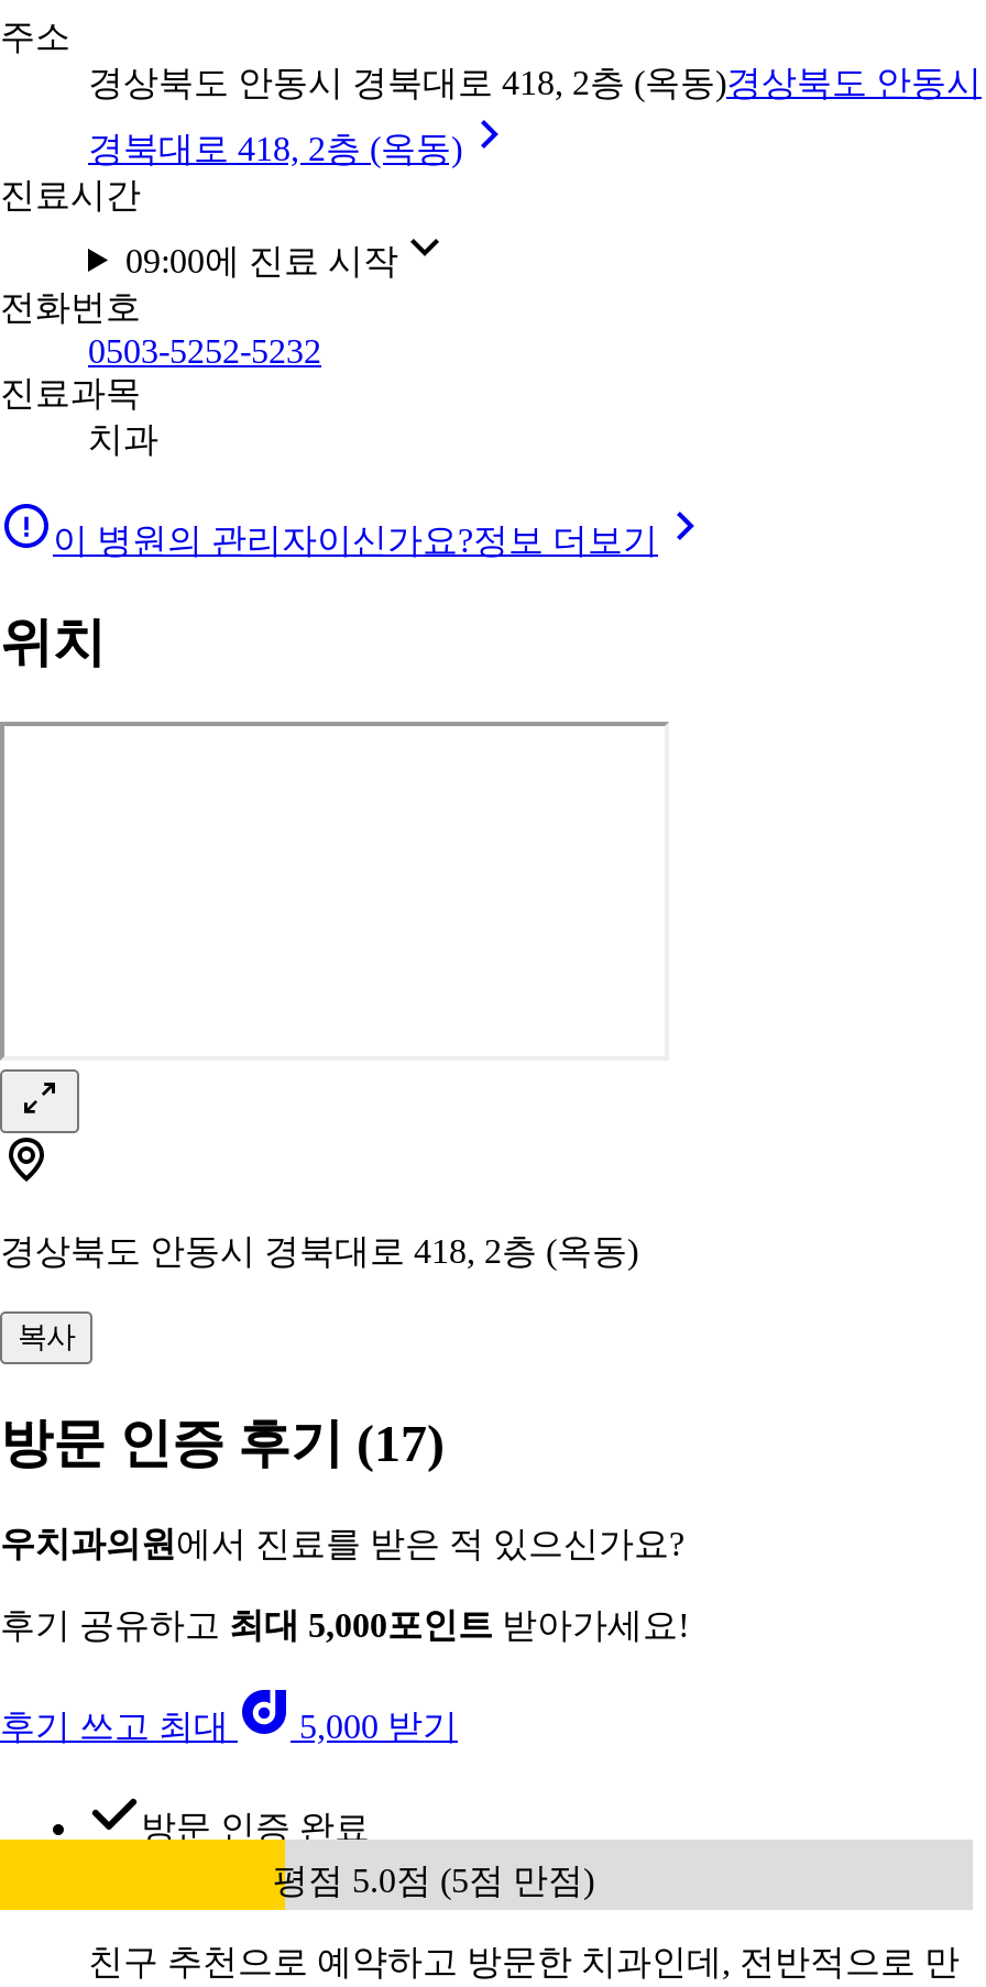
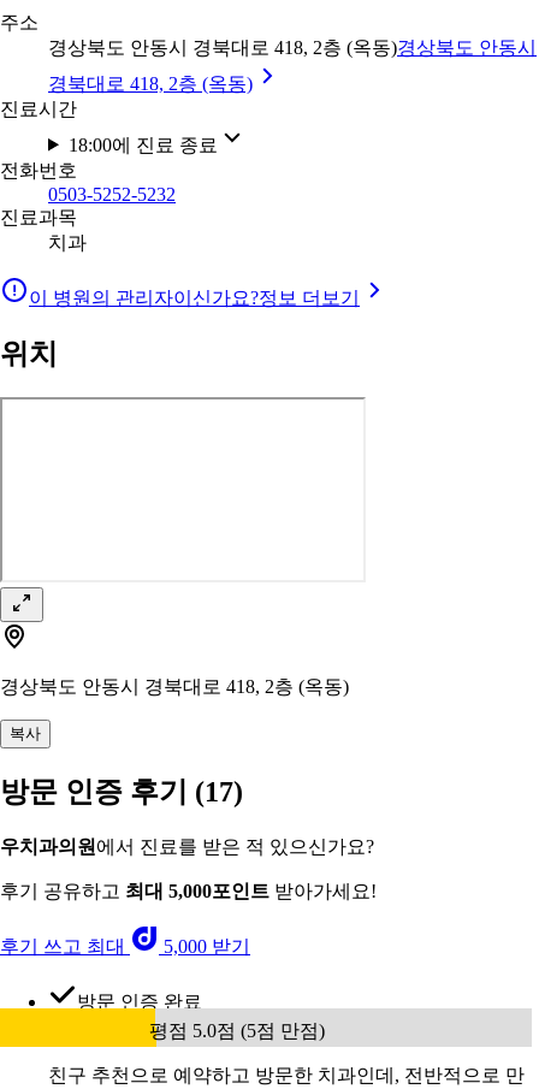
- 09:00에 진료 시작
+ 18:00에 진료 종료
